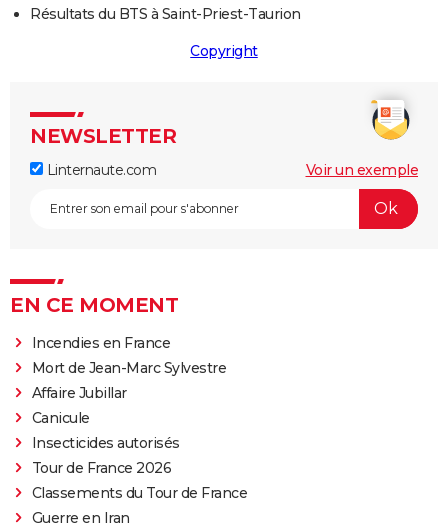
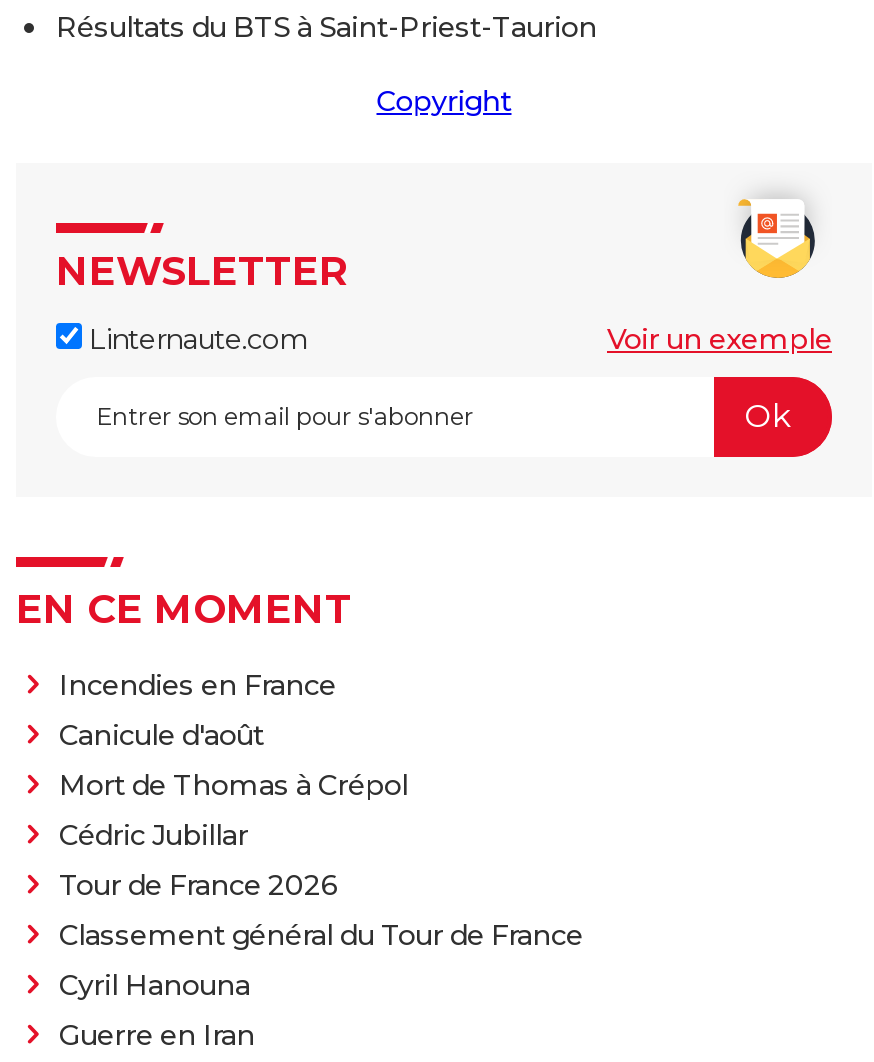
- Mort de Jean-Marc Sylvestre
- Affaire Jubillar
- Canicule
- Insecticides autorisés
+ Canicule d'août
+ Mort de Thomas à Crépol
+ Cédric Jubillar

moved up: Tour de France 2026

- Classements du Tour de France
+ Classement général du Tour de France
+ Cyril Hanouna
